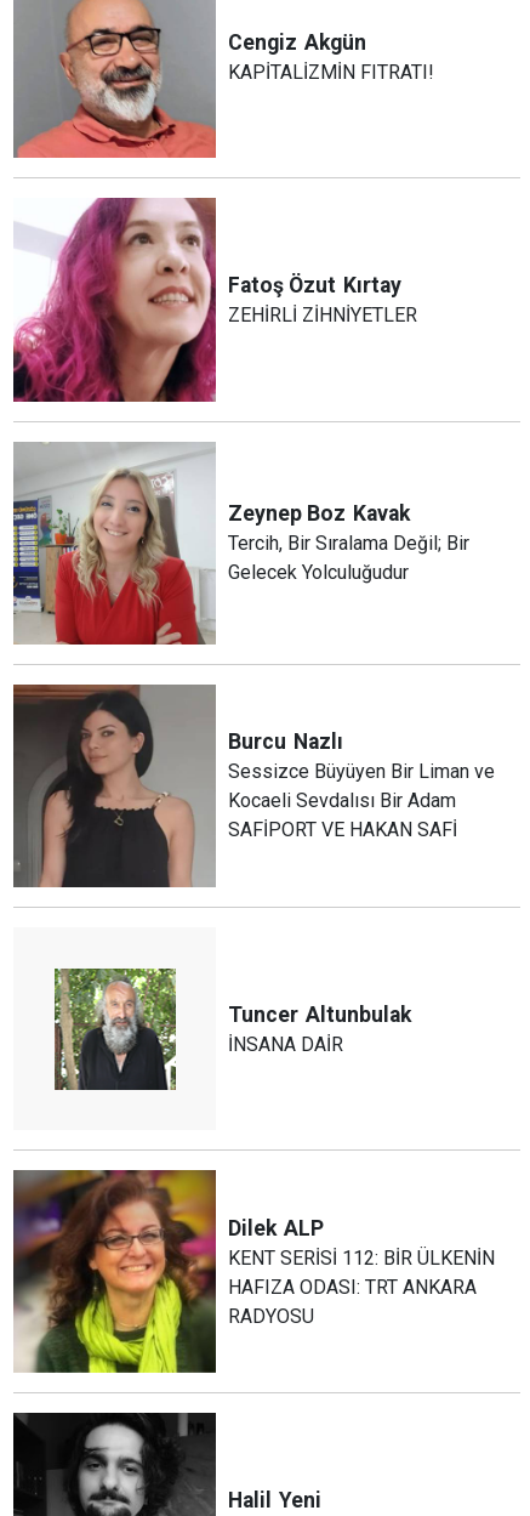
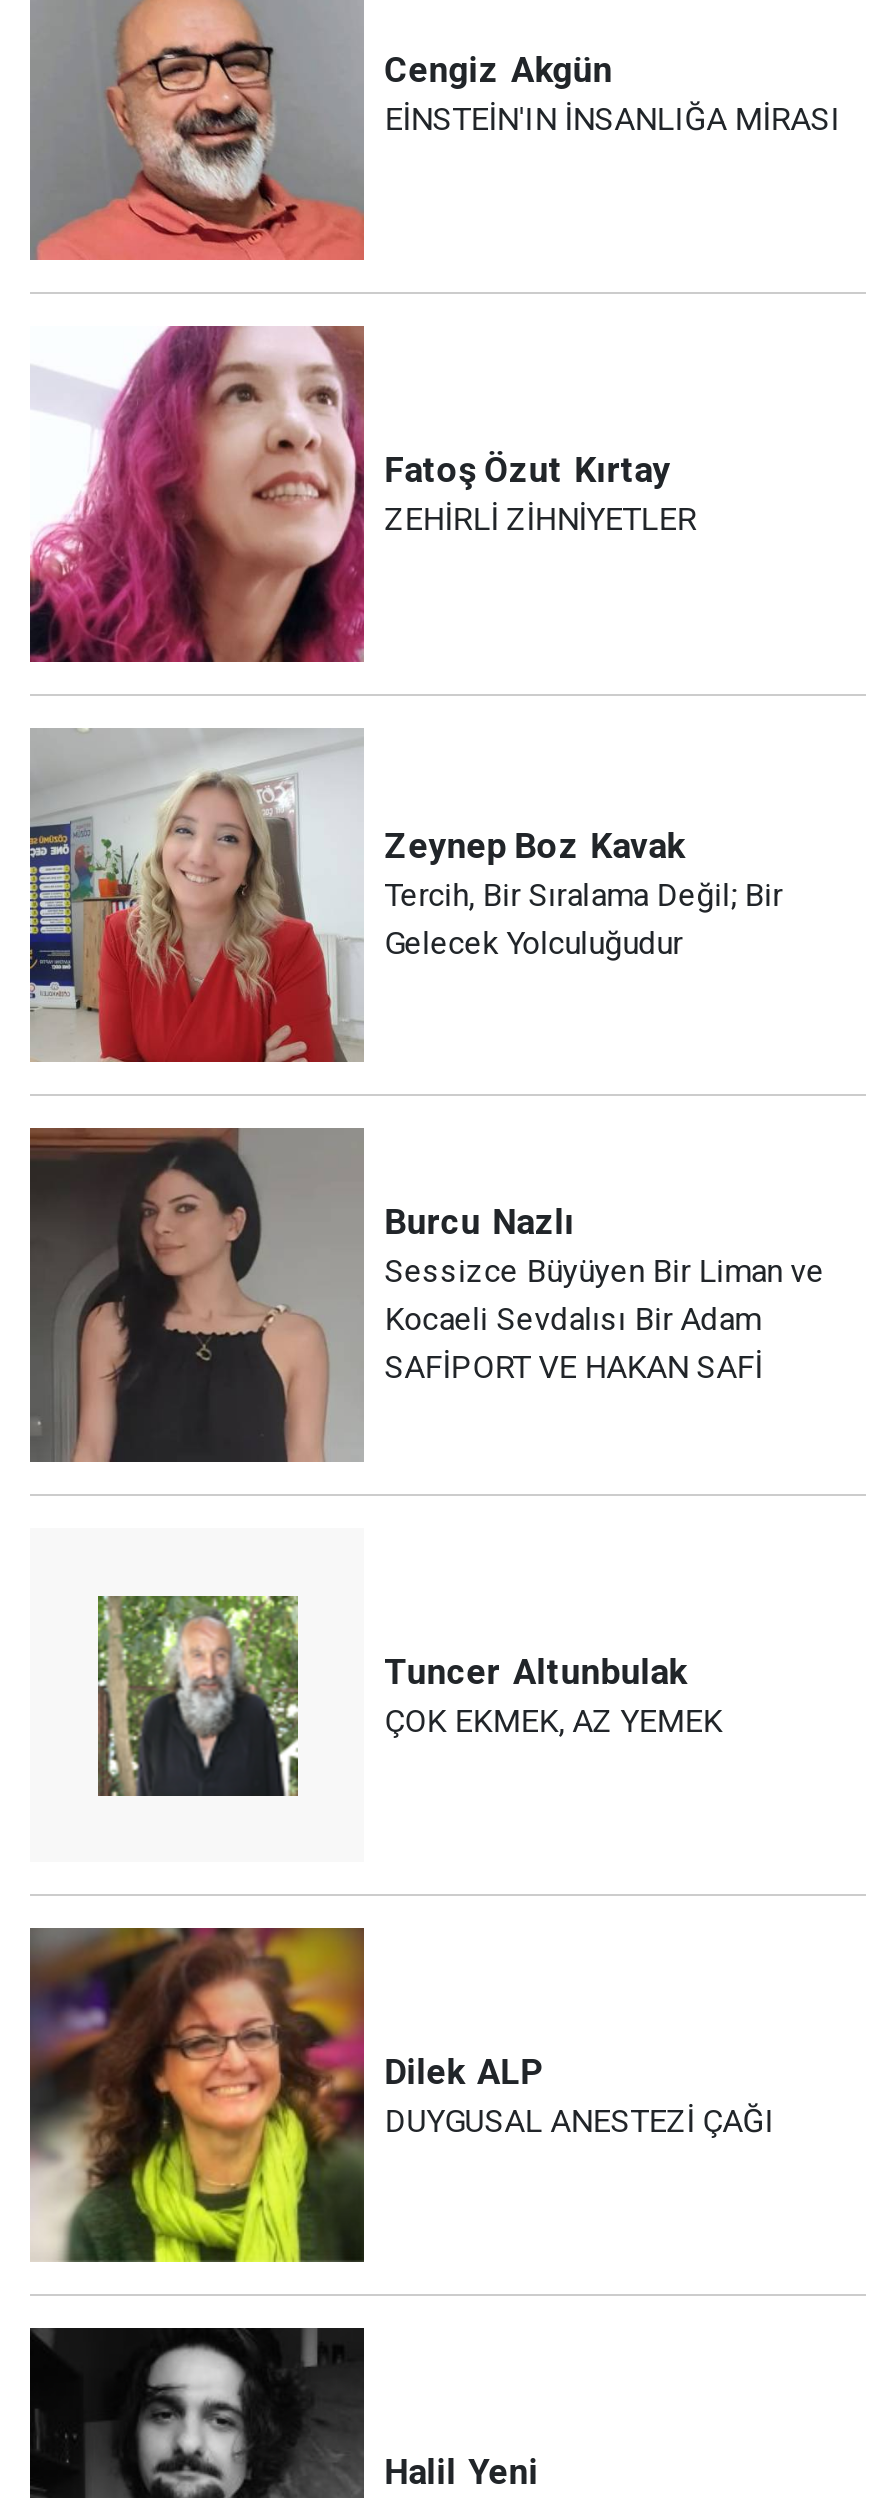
- KAPİTALİZMİN FITRATI!
+ EİNSTEİN'IN İNSANLIĞA MİRASI

- İNSANA DAİR
+ ÇOK EKMEK, AZ YEMEK

moved down: Dilek ALP

- KENT SERİSİ 112: BİR ÜLKENİN
- HAFIZA ODASI: TRT ANKARA
- RADYOSU
+ DUYGUSAL ANESTEZİ ÇAĞI
